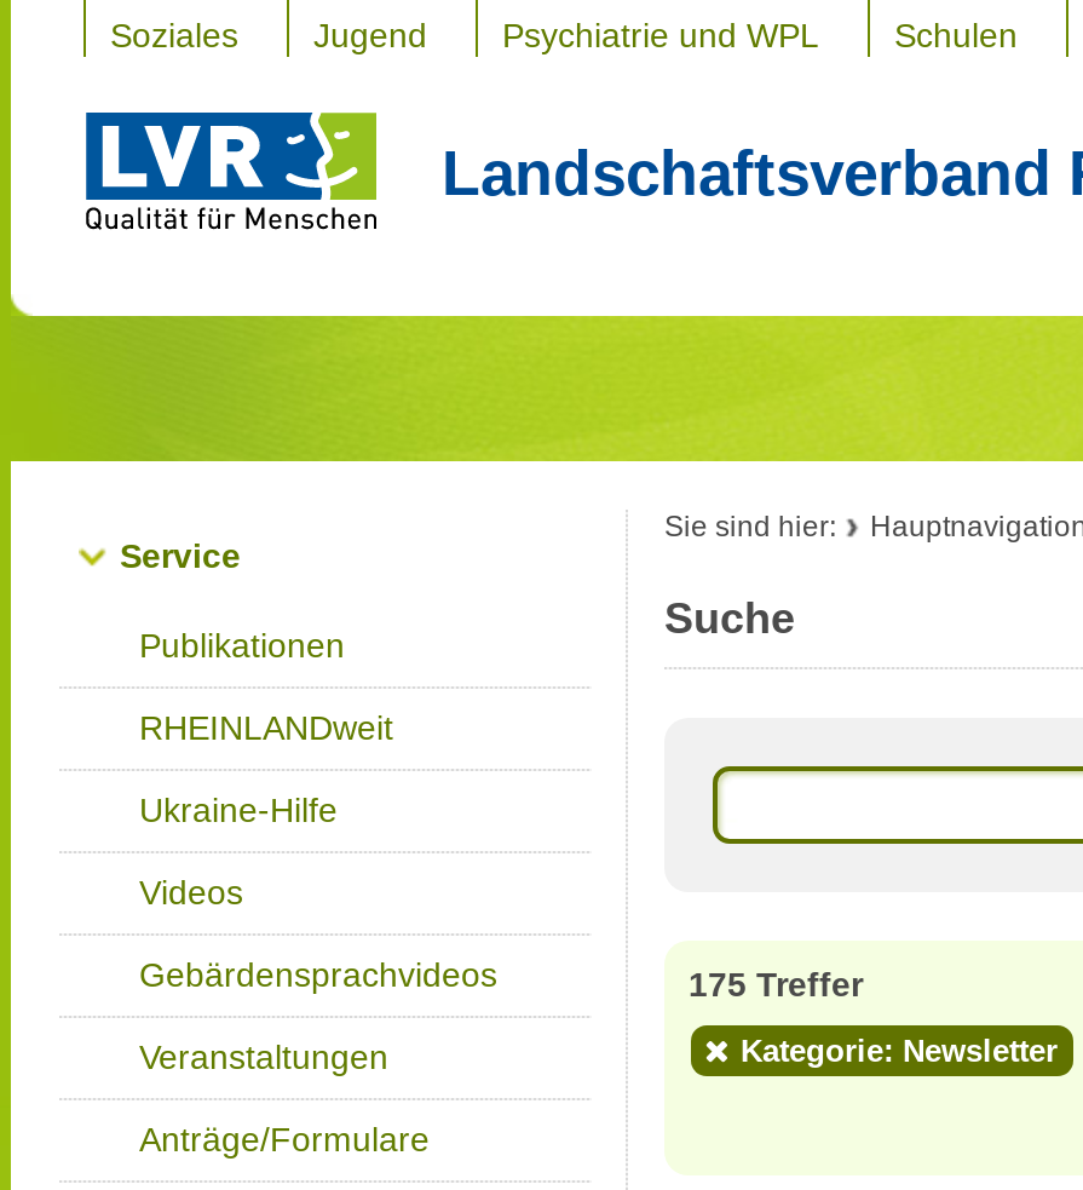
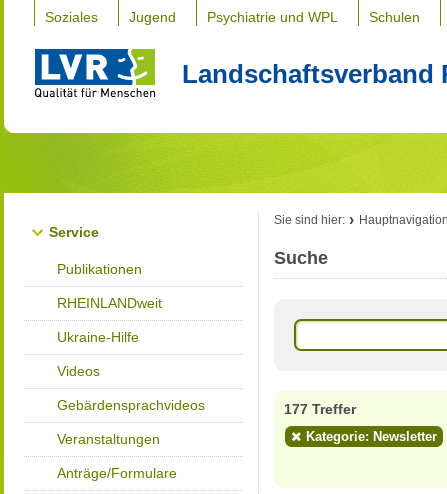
- 175 Treffer
+ 177 Treffer
